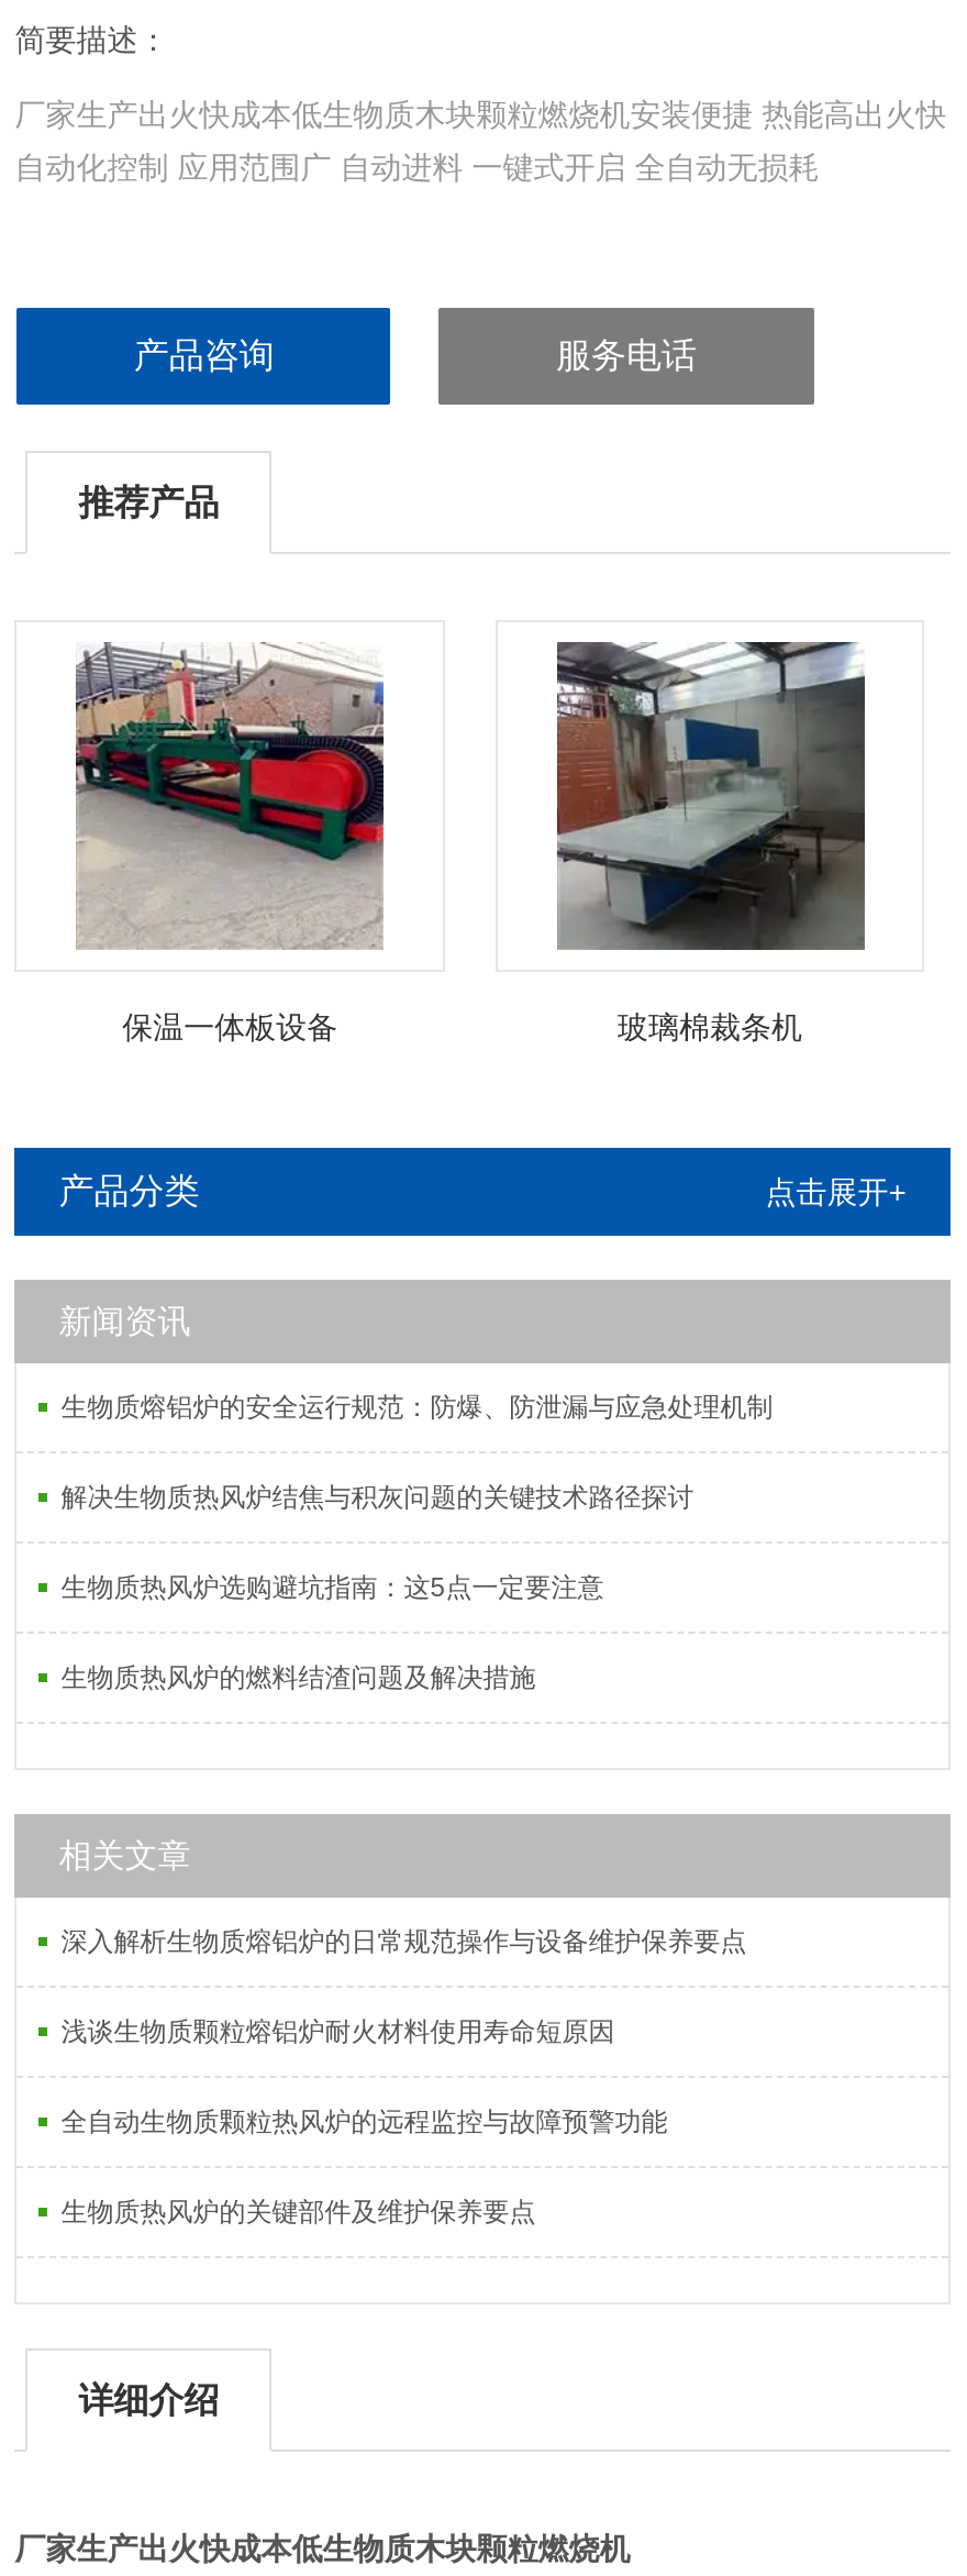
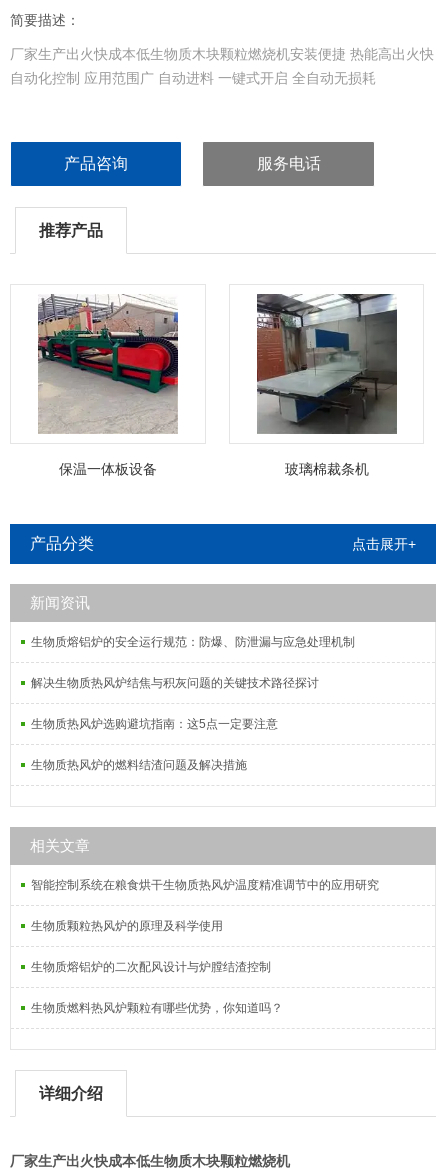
- 深入解析生物质熔铝炉的日常规范操作与设备维护保养要点
+ 智能控制系统在粮食烘干生物质热风炉温度精准调节中的应用研究

- 浅谈生物质颗粒熔铝炉耐火材料使用寿命短原因
+ 生物质颗粒热风炉的原理及科学使用

- 全自动生物质颗粒热风炉的远程监控与故障预警功能
+ 生物质熔铝炉的二次配风设计与炉膛结渣控制

- 生物质热风炉的关键部件及维护保养要点
+ 生物质燃料热风炉颗粒有哪些优势，你知道吗？
